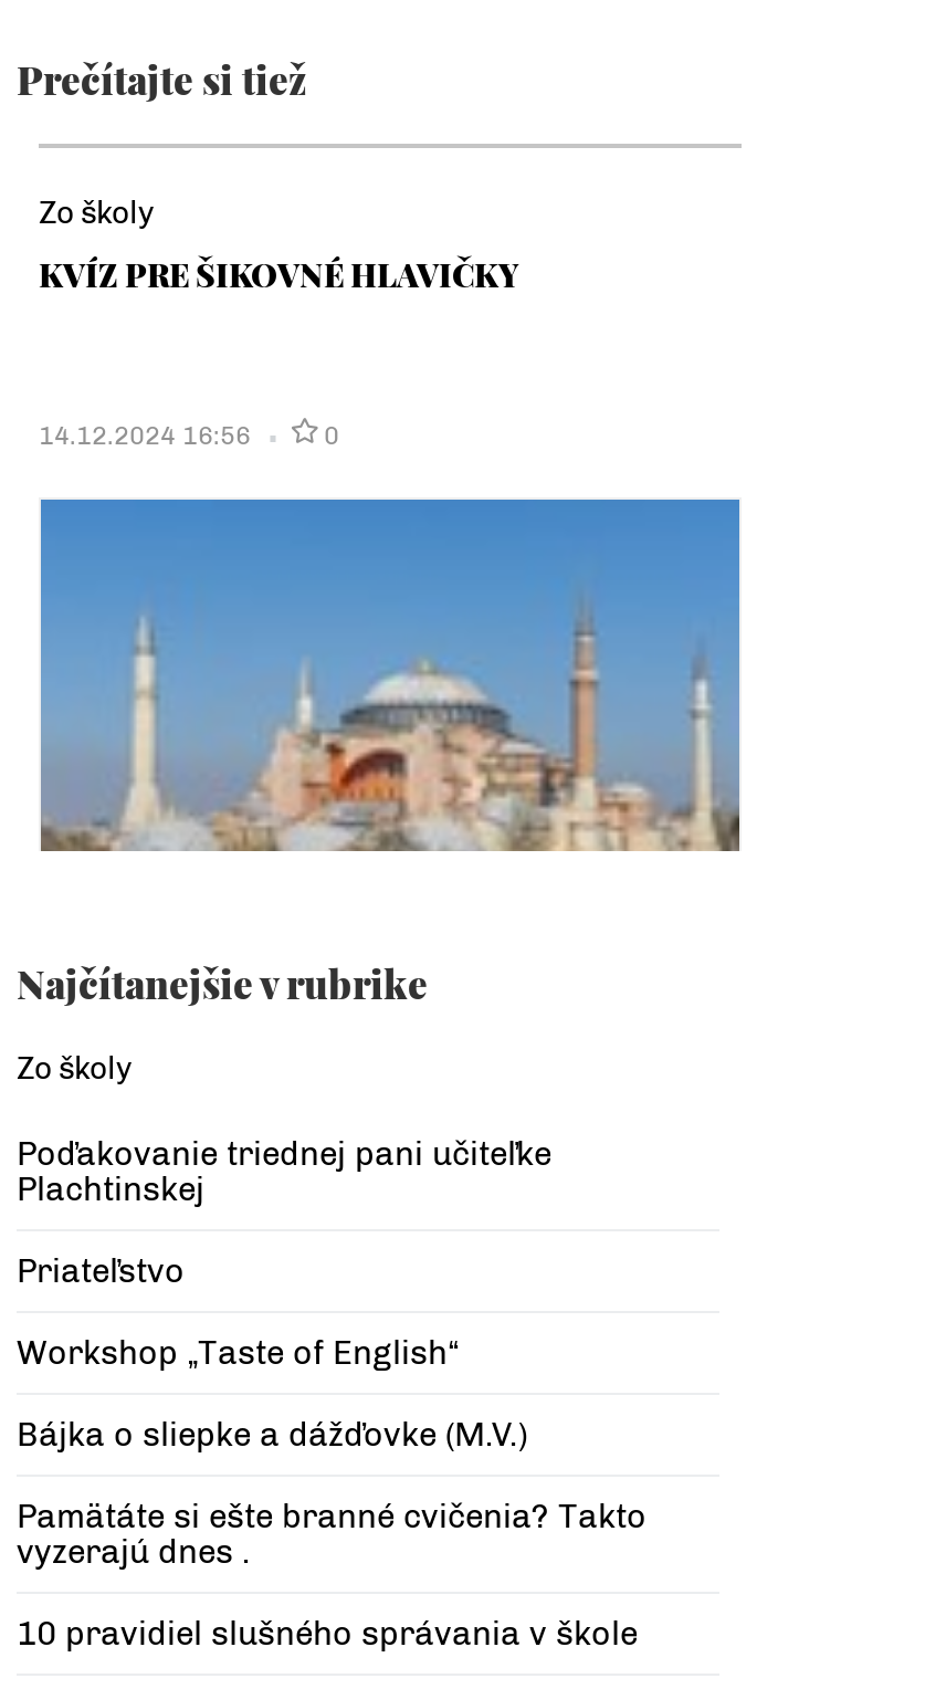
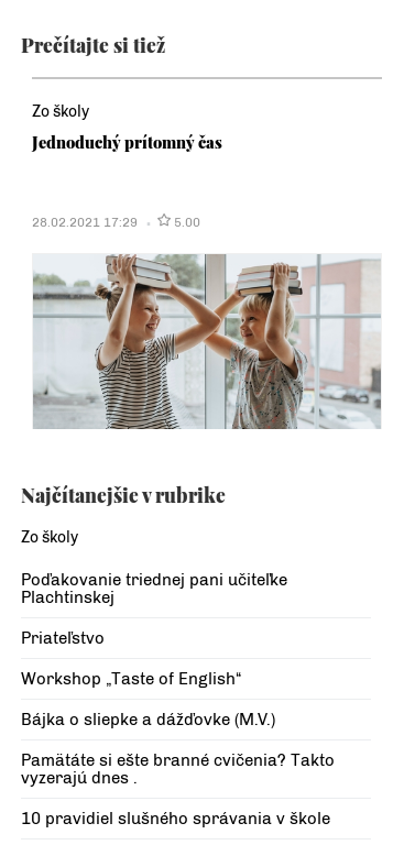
- KVÍZ PRE ŠIKOVNÉ HLAVIČKY
+ Jednoduchý prítomný čas

- 14.12.2024 16:56
- 0
+ 28.02.2021 17:29
+ 5.00

- [image]
+ [image]
